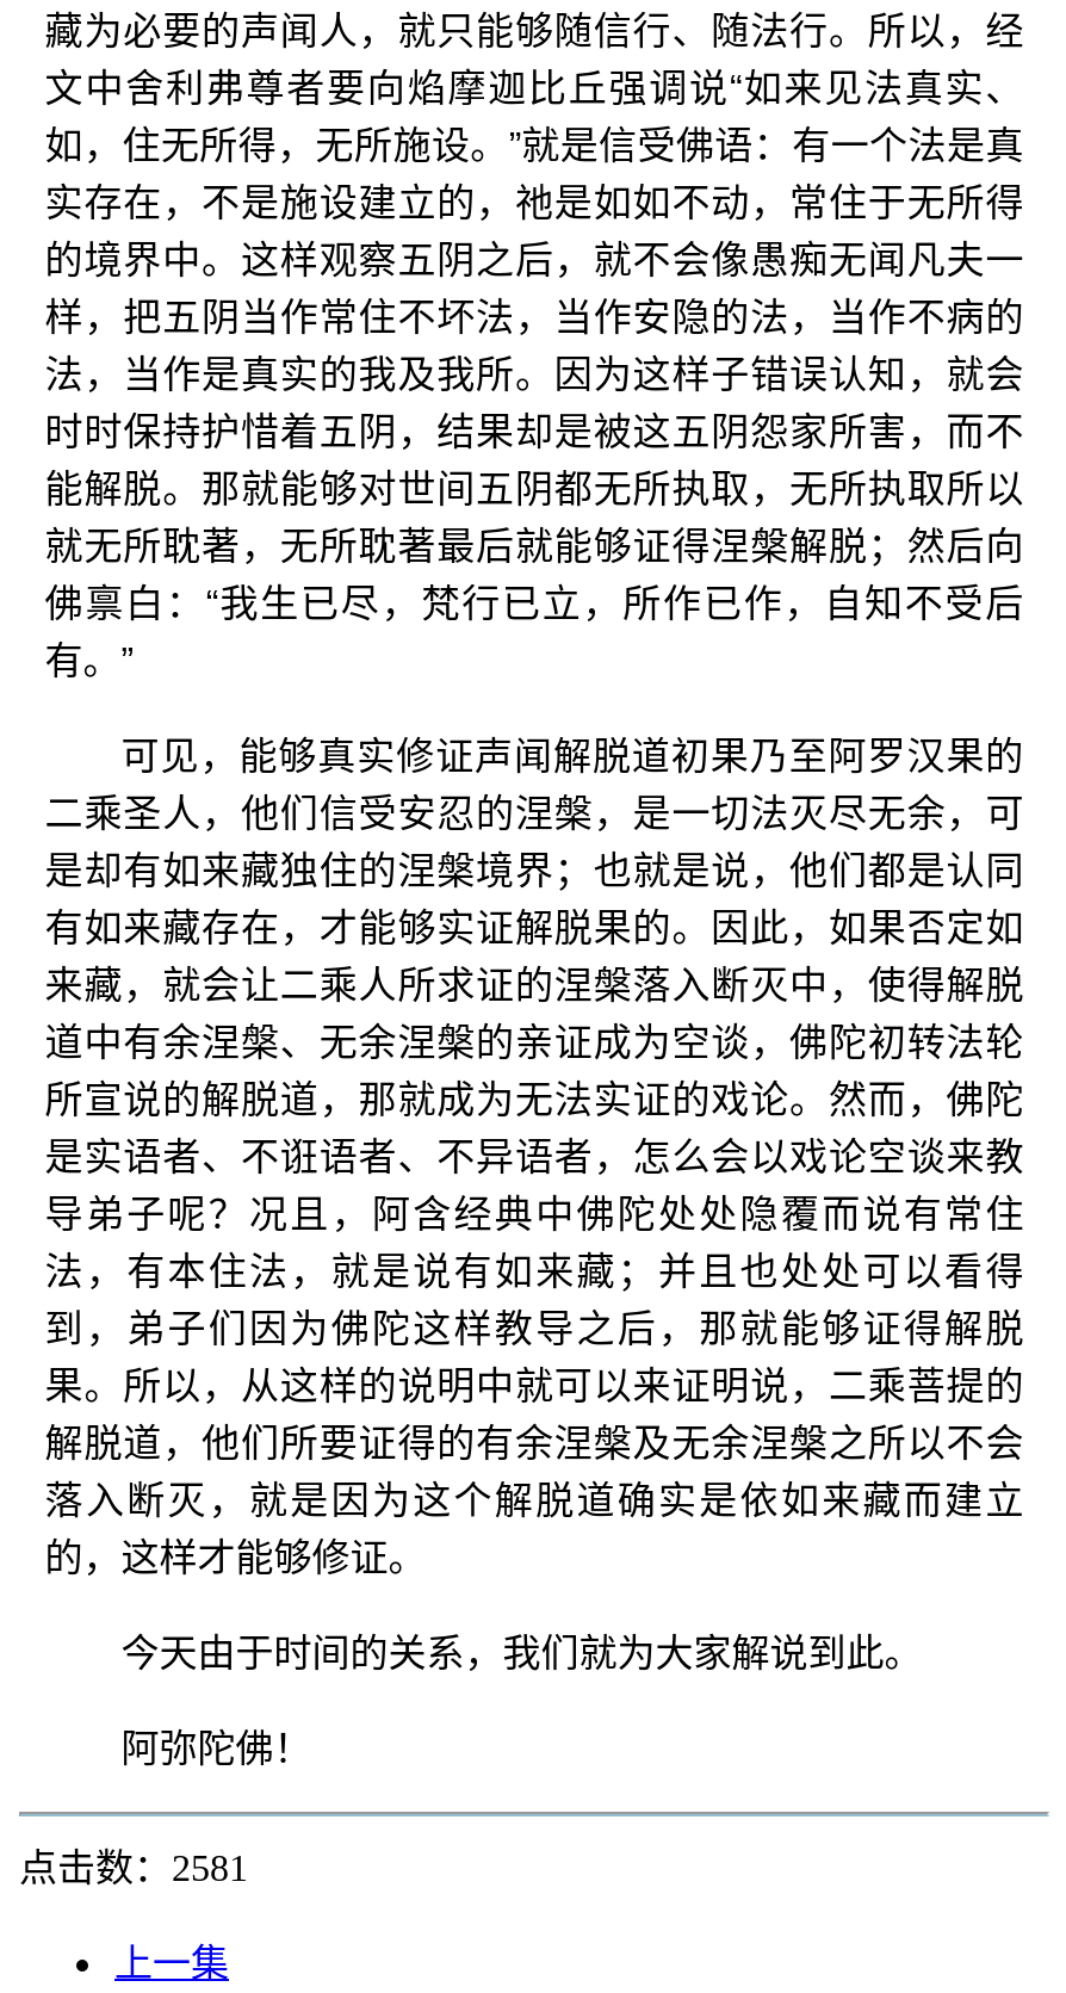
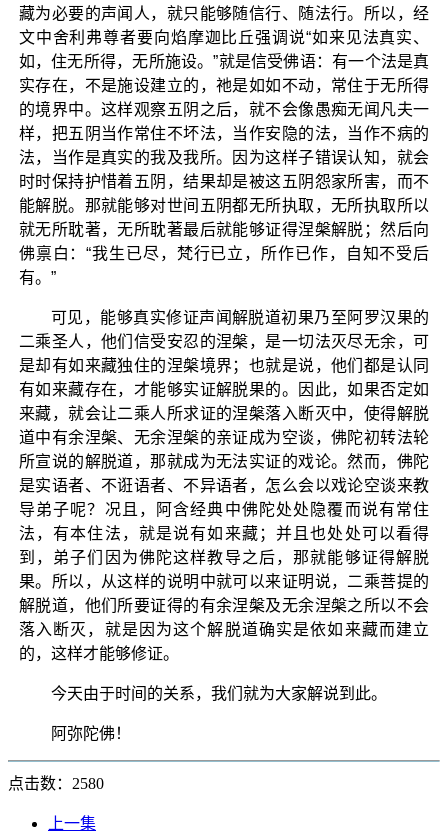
- 点击数：2581
+ 点击数：2580
